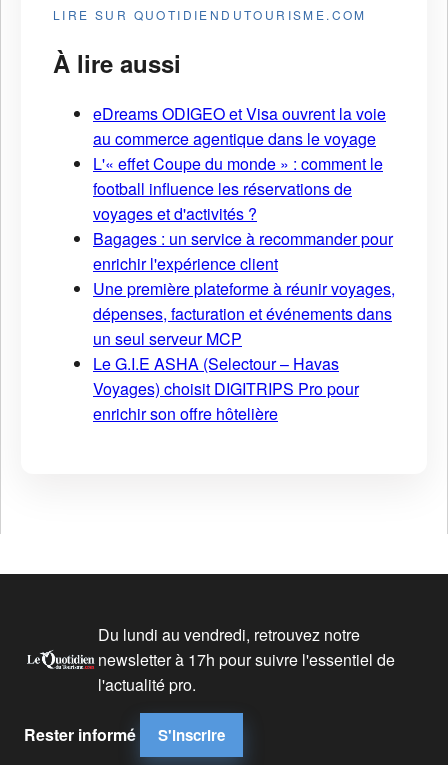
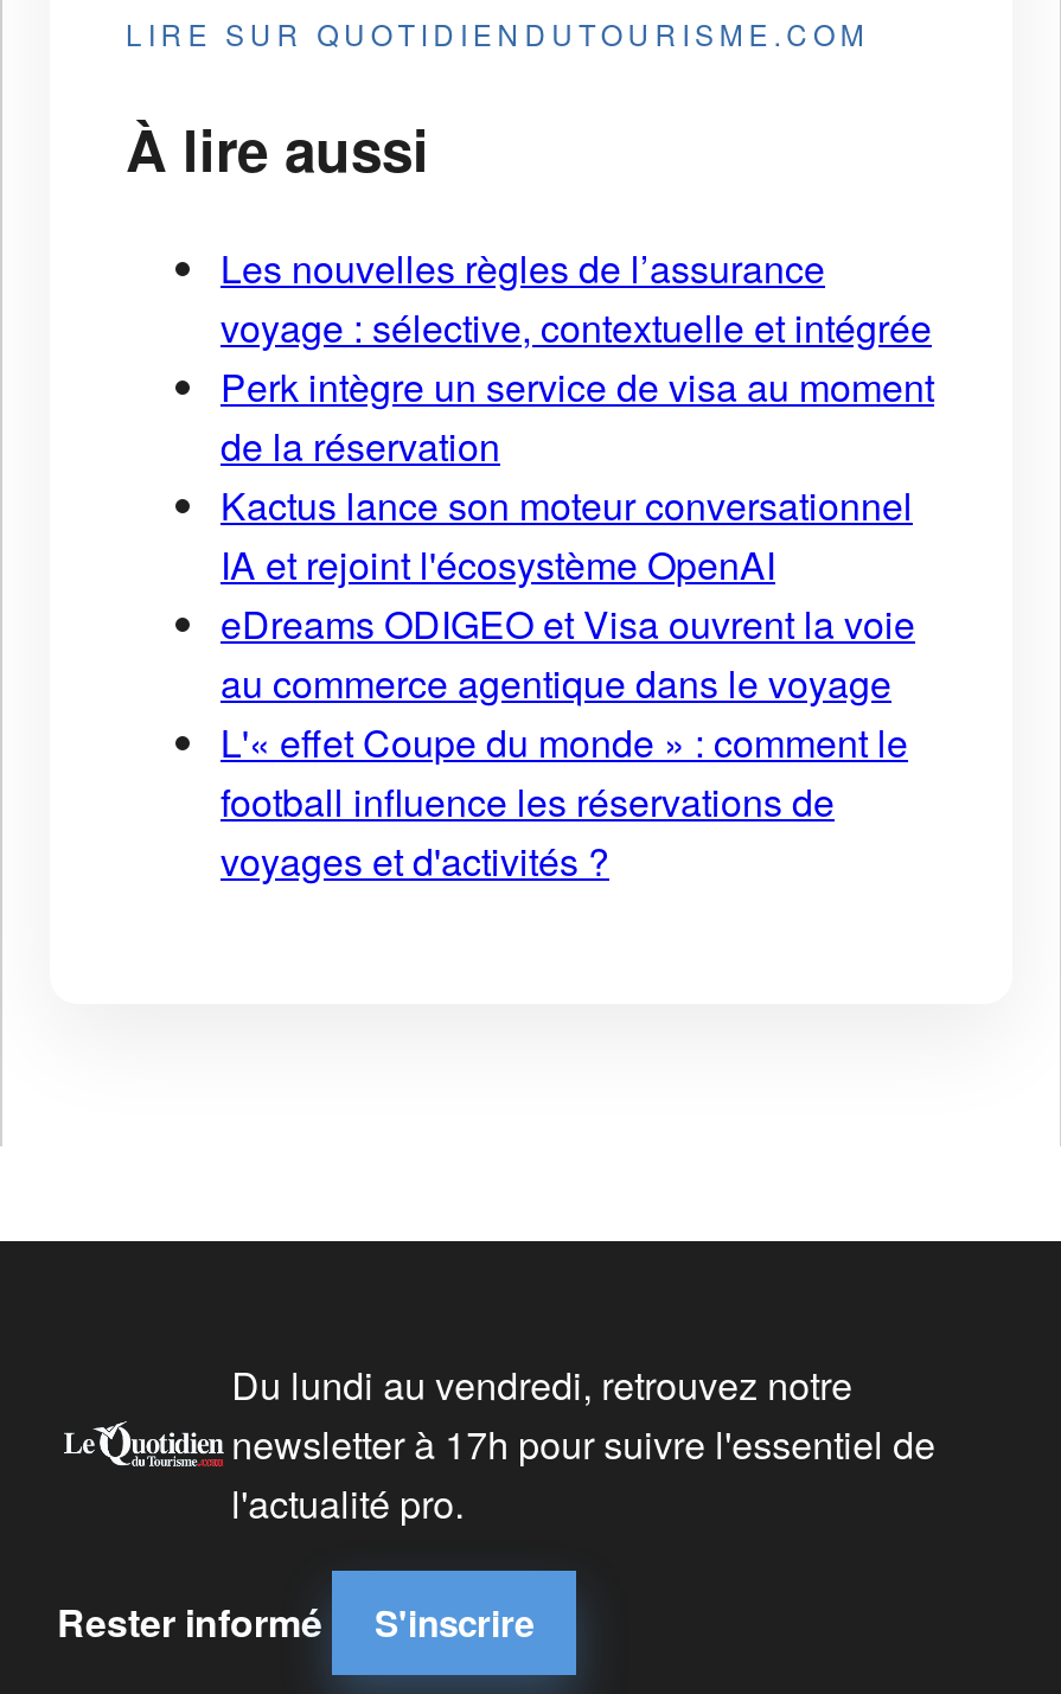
+ Les nouvelles règles de l’assurance
+ voyage : sélective, contextuelle et intégrée
+ Perk intègre un service de visa au moment
+ de la réservation
+ Kactus lance son moteur conversationnel
+ IA et rejoint l'écosystème OpenAI

moved down: eDreams ODIGEO et Visa ouvrent la voie | au commerce agentique dans le voyage | L'« effet Coupe du monde » : comment le | football influence les réservations de | voyages et d'activités ?

- Bagages : un service à recommander pour
- enrichir l'expérience client
- Une première plateforme à réunir voyages,
- dépenses, facturation et événements dans
- un seul serveur MCP
- Le G.I.E ASHA (Selectour – Havas
- Voyages) choisit DIGITRIPS Pro pour
- enrichir son offre hôtelière
